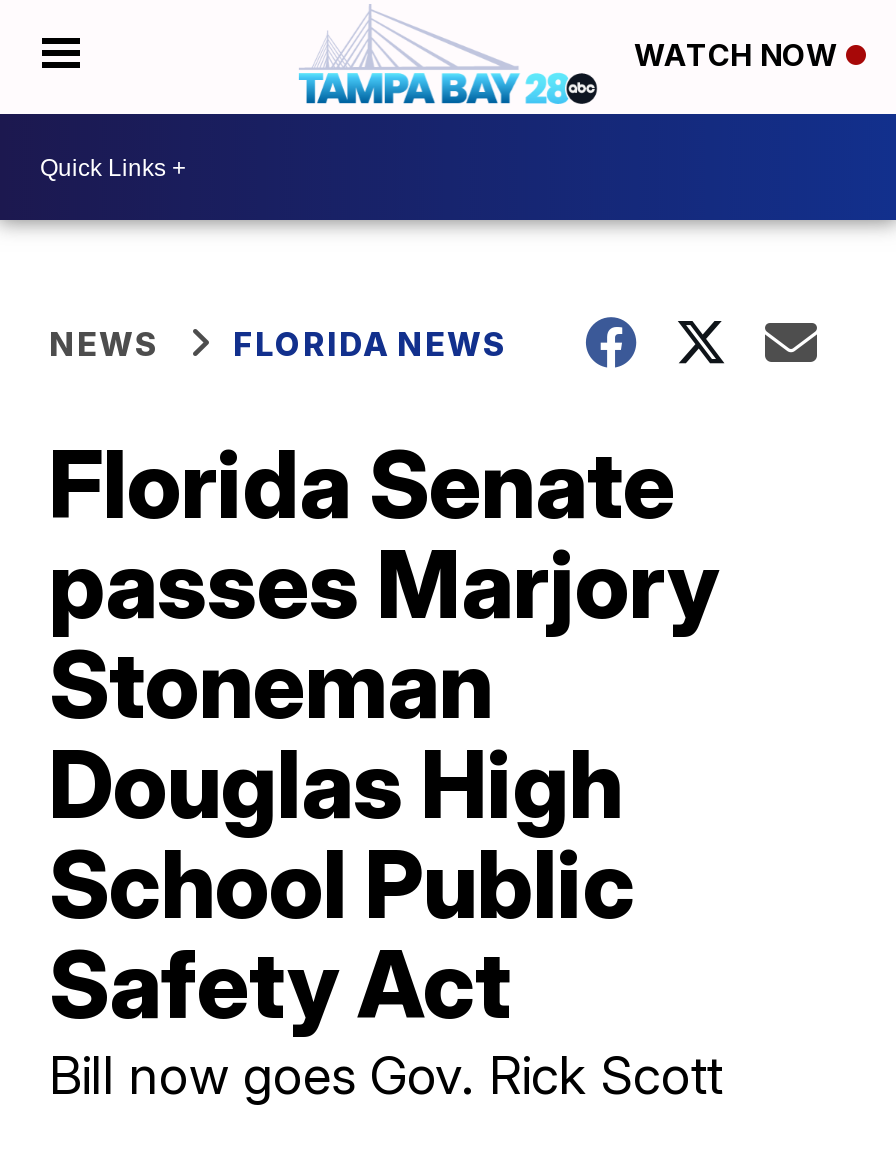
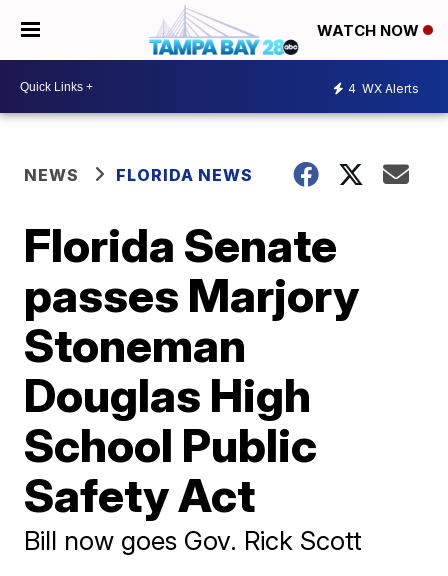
+ 4 WX Alerts
